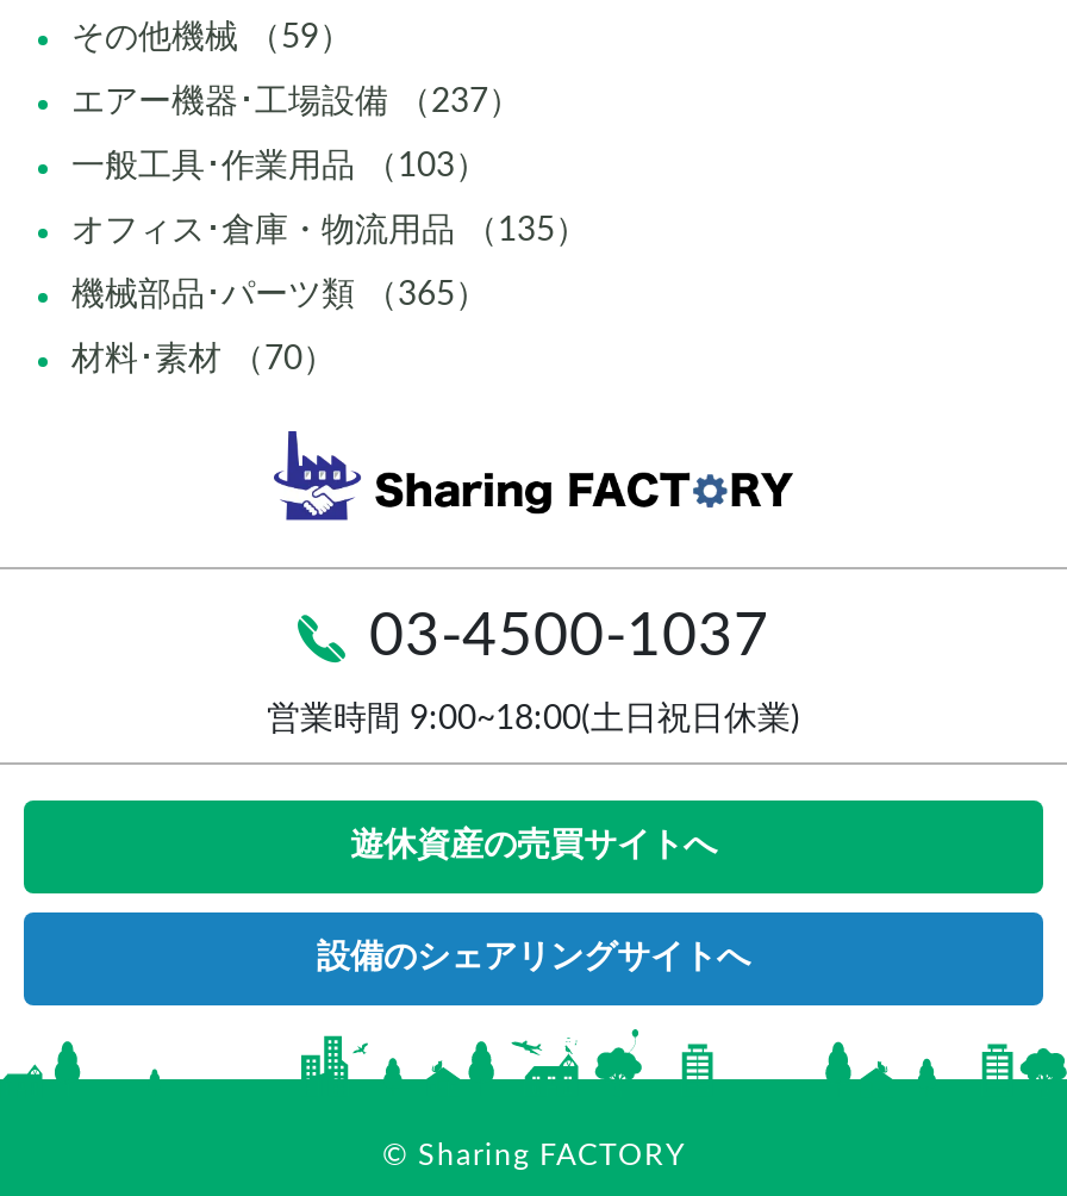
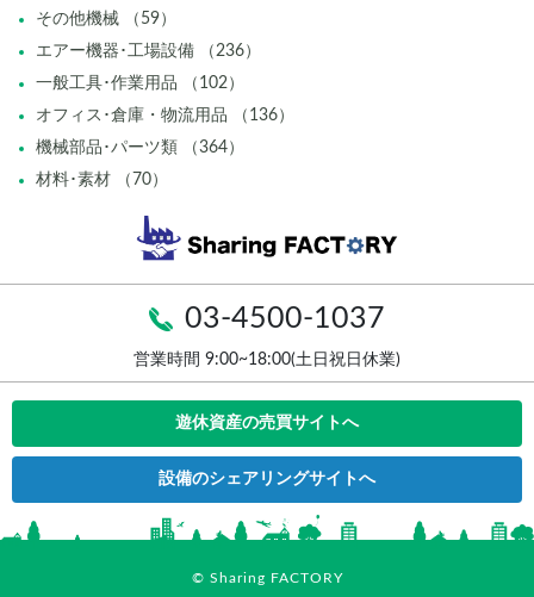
- エアー機器･工場設備 （237）
+ エアー機器･工場設備 （236）

- 一般工具･作業用品 （103）
+ 一般工具･作業用品 （102）

- オフィス･倉庫・物流用品 （135）
+ オフィス･倉庫・物流用品 （136）

- 機械部品･パーツ類 （365）
+ 機械部品･パーツ類 （364）
